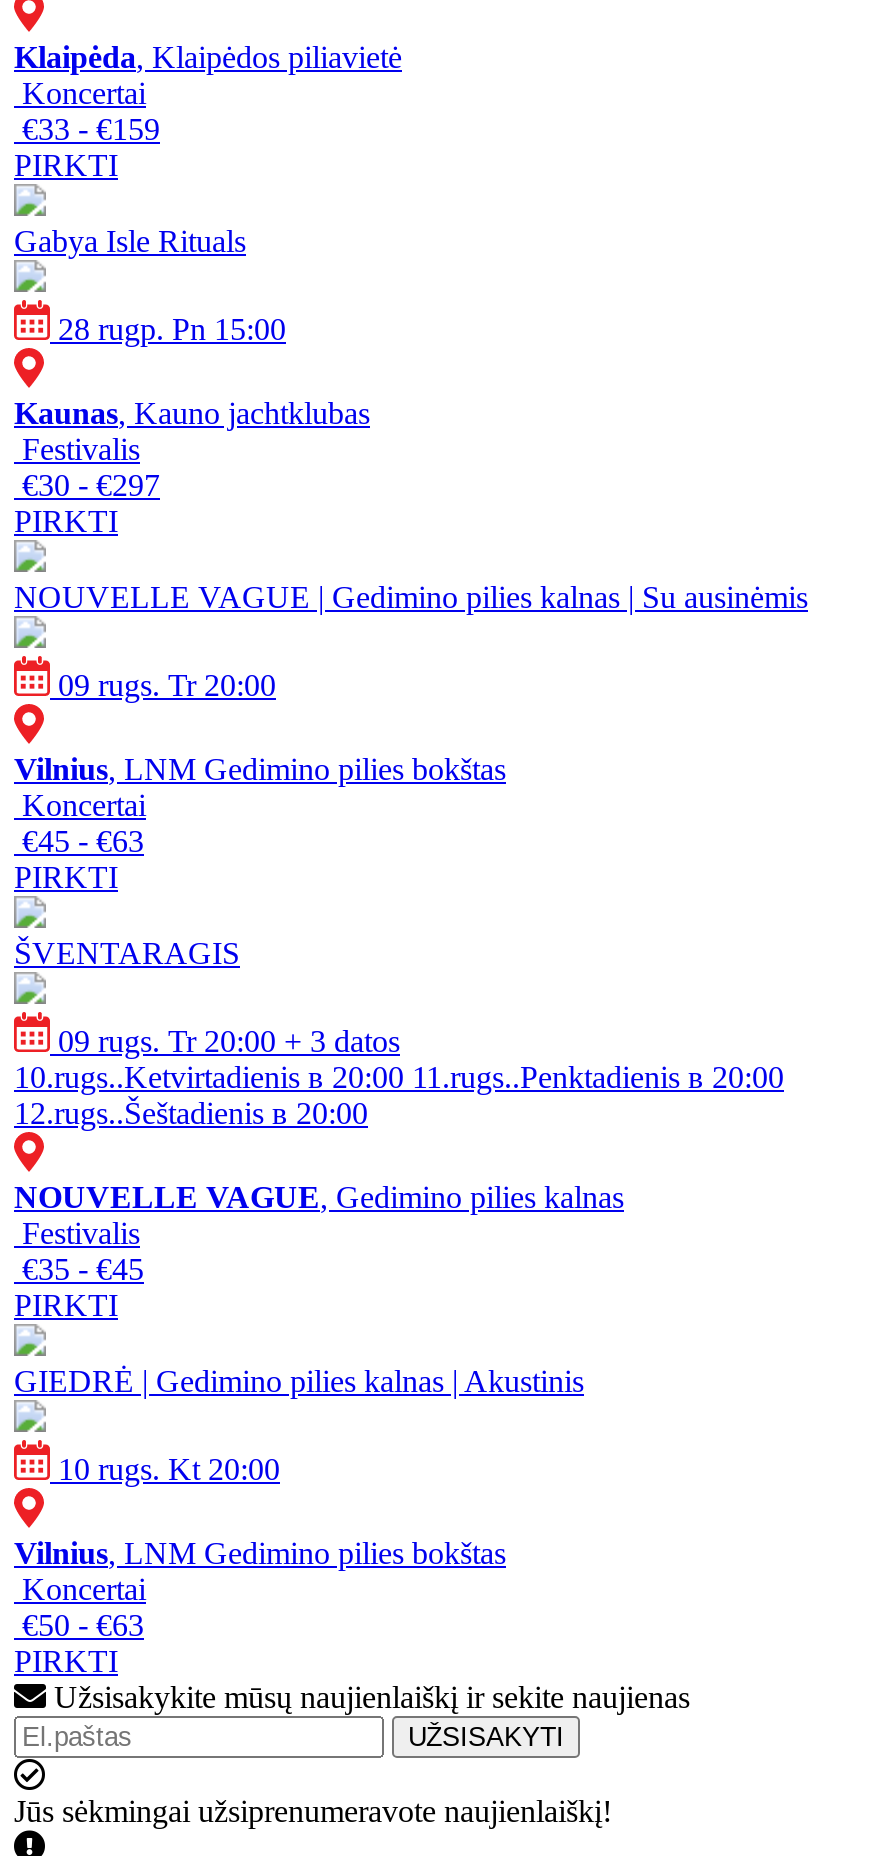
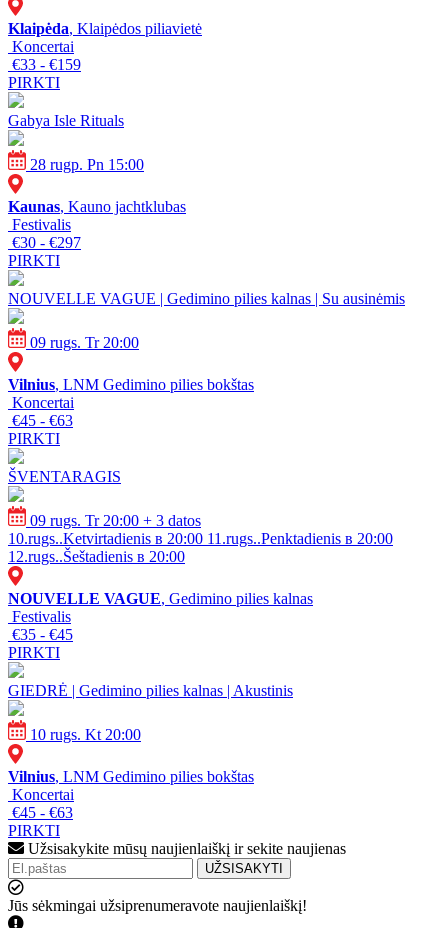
- €50 - €63
+ €45 - €63
